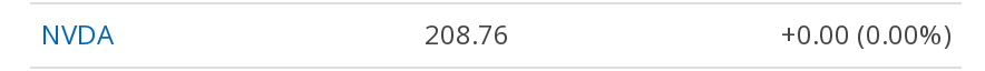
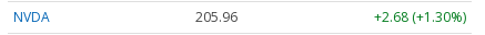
- 208.76
+ 205.96

- +0.00 (0.00%)
+ +2.68 (+1.30%)
